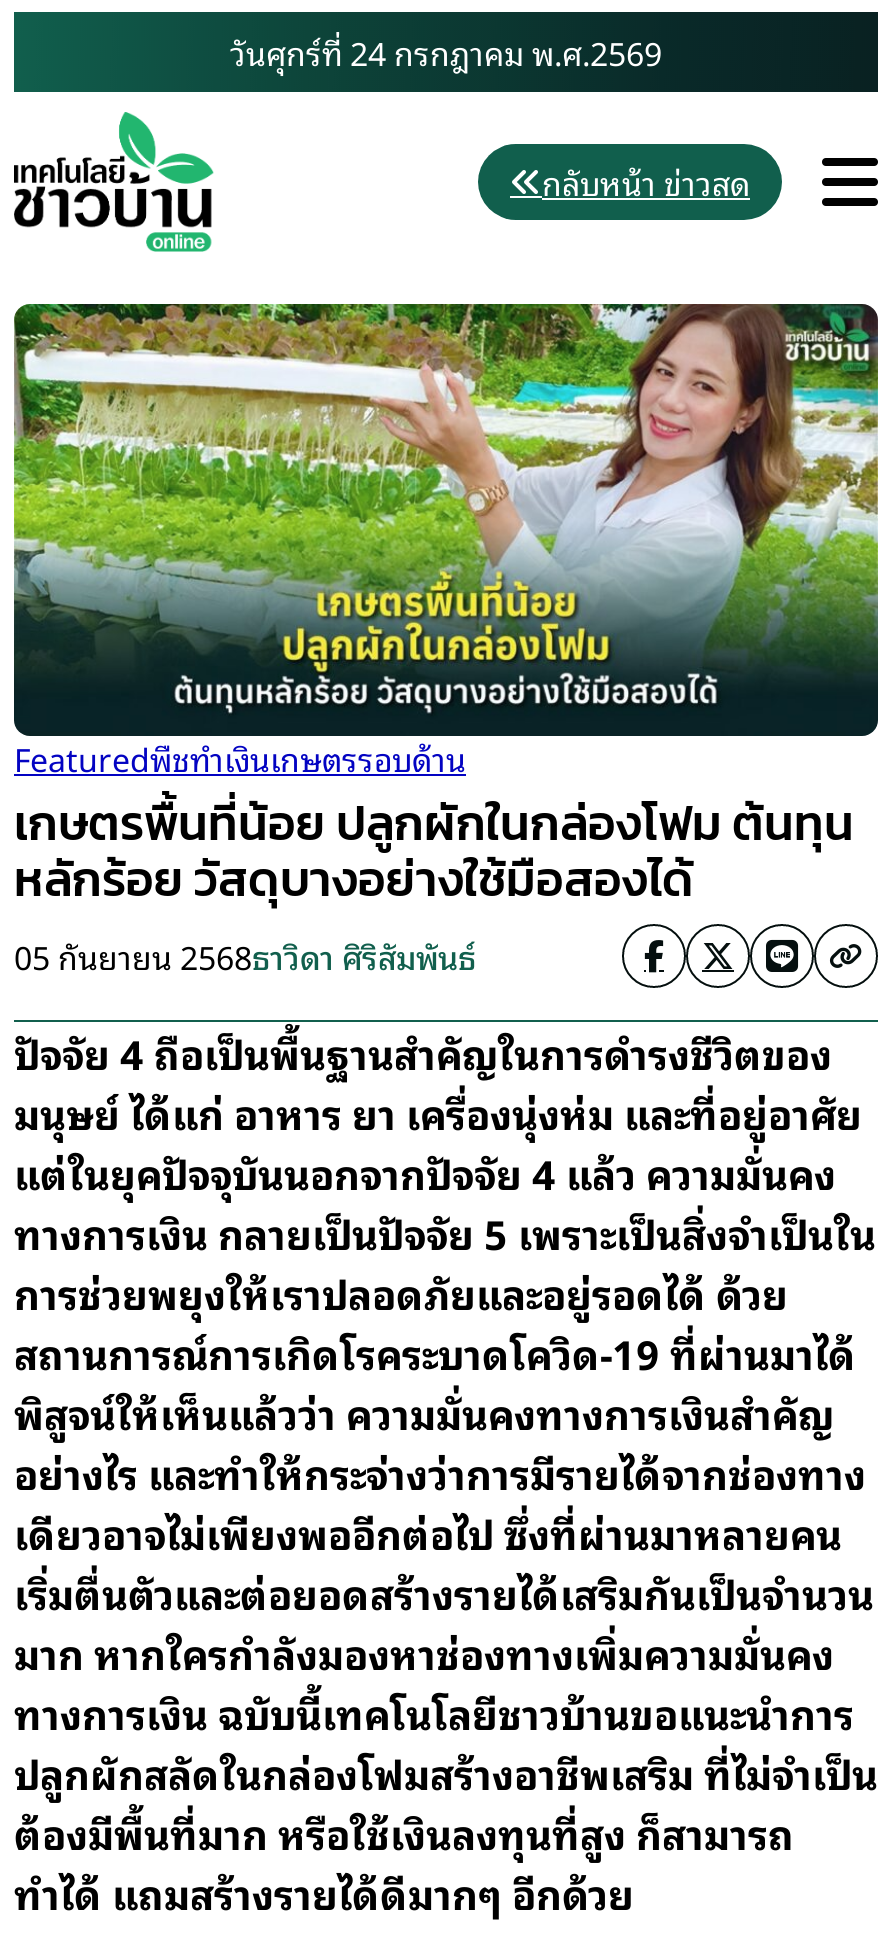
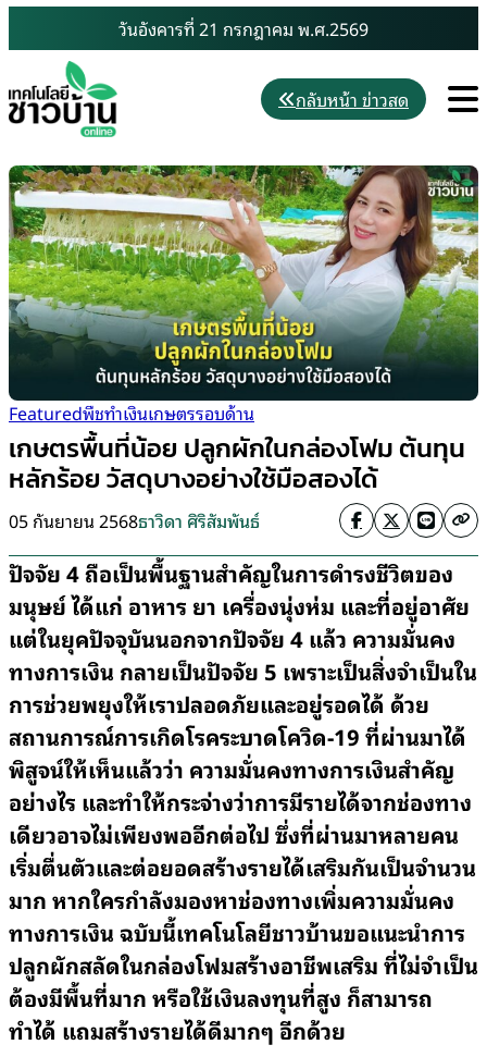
- วันศุกร์ที่ 24 กรกฎาคม พ.ศ.2569
+ วันอังคารที่ 21 กรกฎาคม พ.ศ.2569
